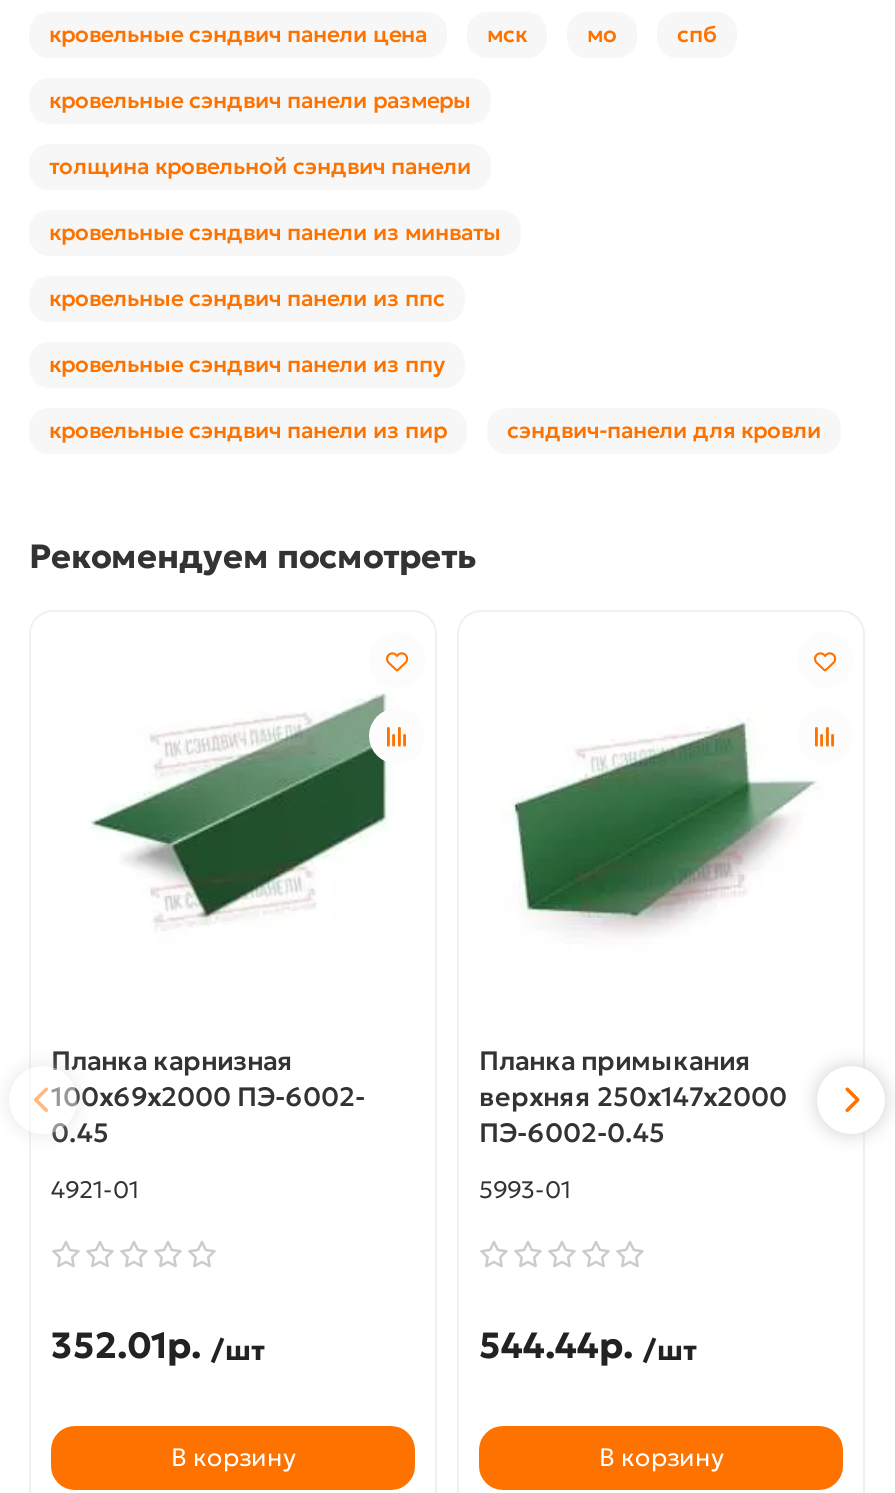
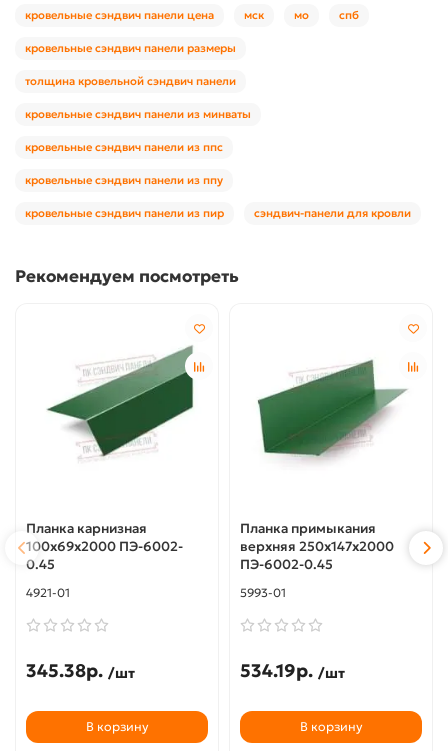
- 352.01р. /шт
+ 345.38р. /шт

- 544.44р. /шт
+ 534.19р. /шт
